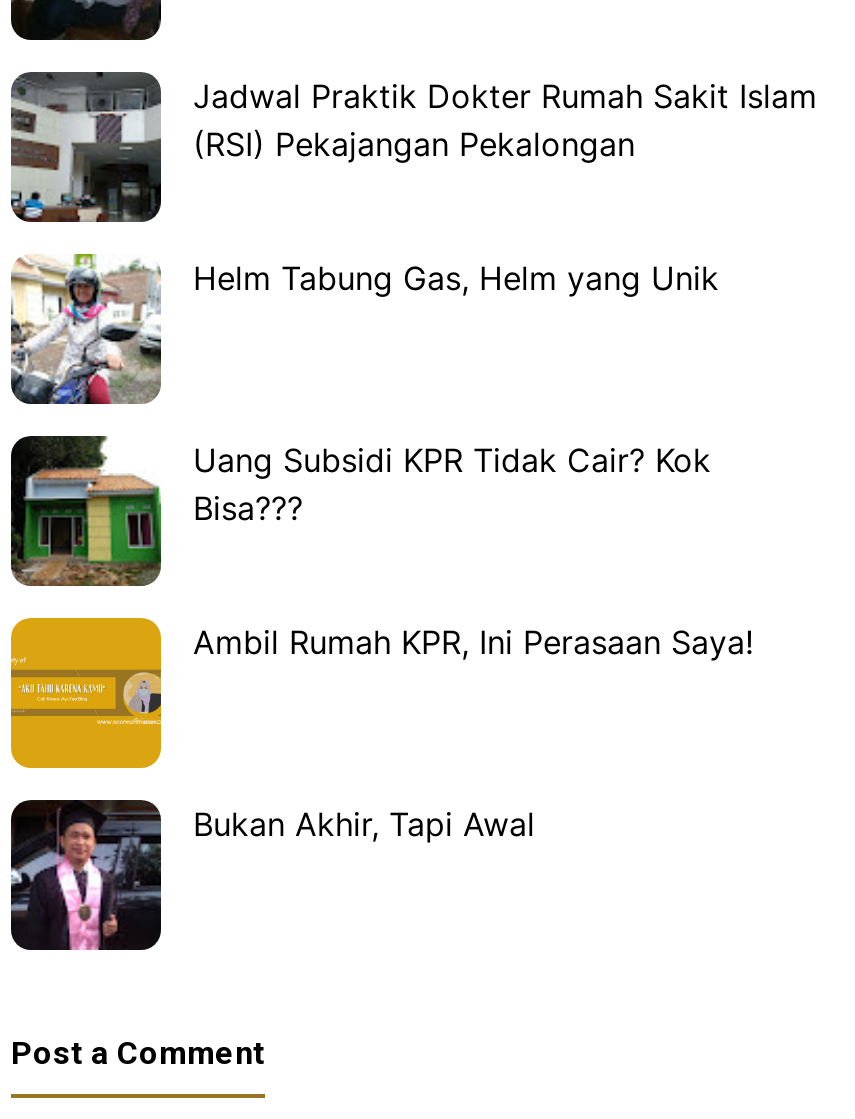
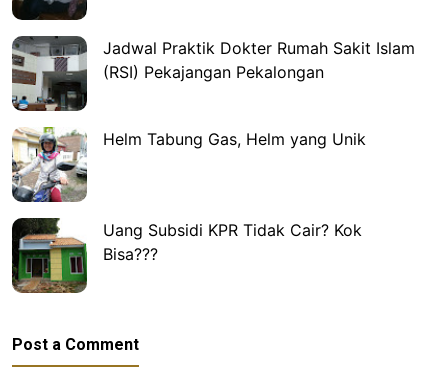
- [image]
- Ambil Rumah KPR, Ini Perasaan Saya!

- [image]
- Bukan Akhir, Tapi Awal
